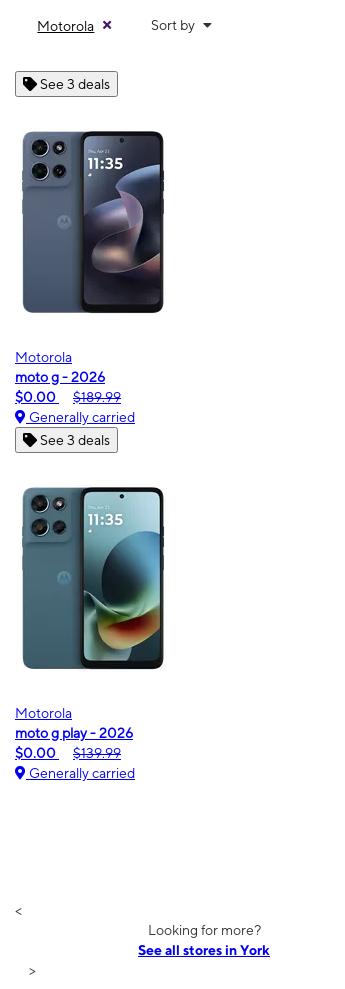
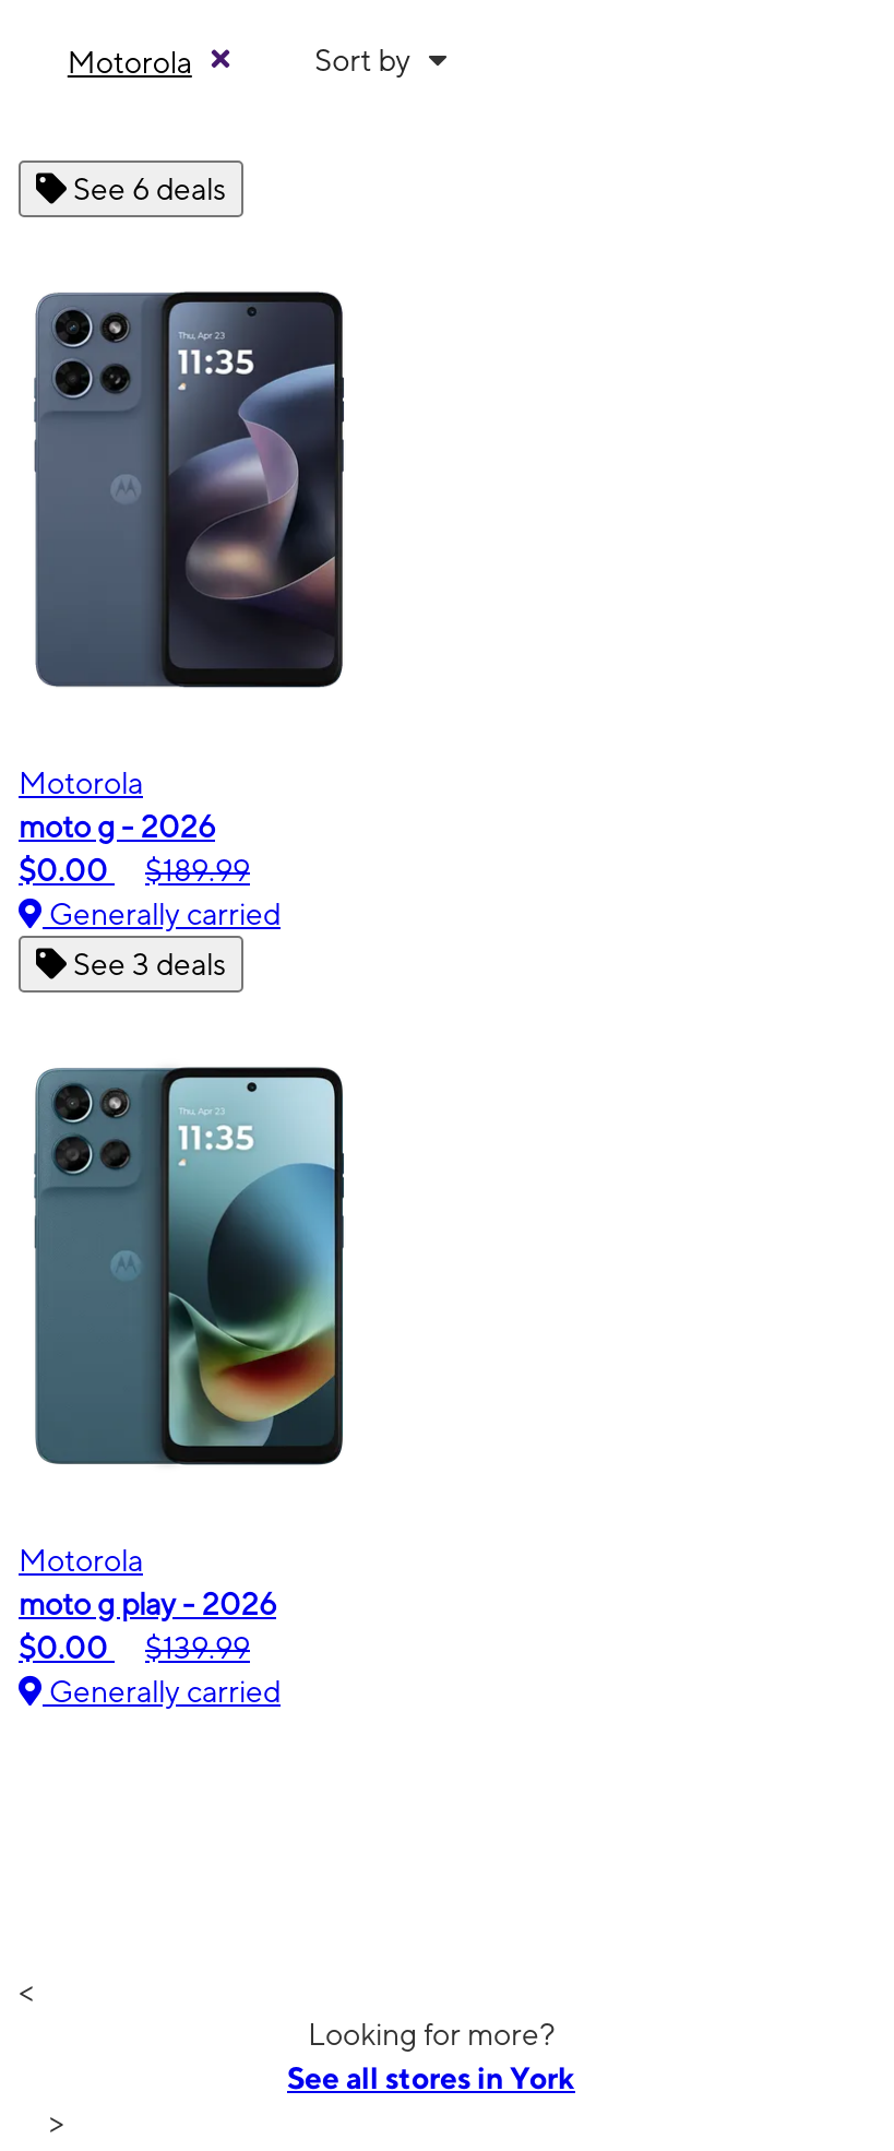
- See 3 deals
+ See 6 deals
